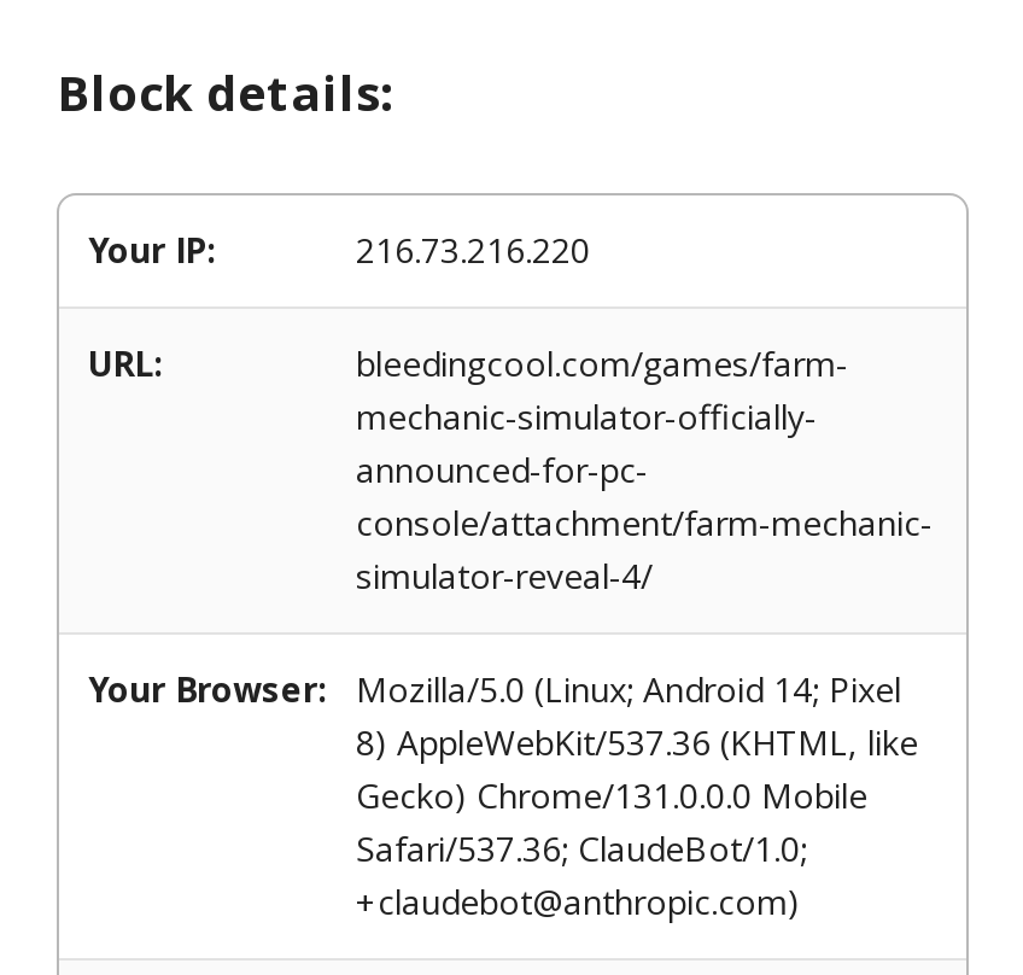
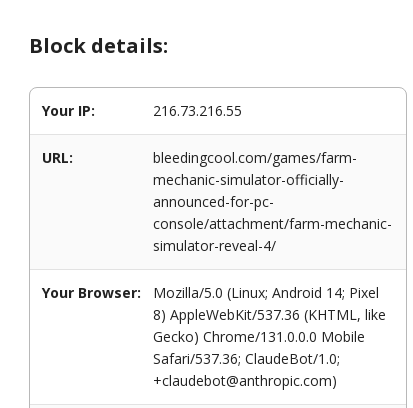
- 216.73.216.220
+ 216.73.216.55
